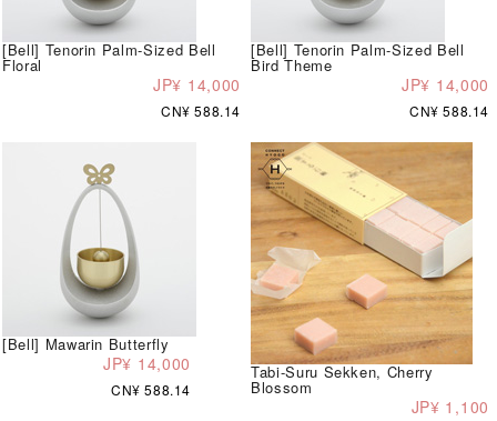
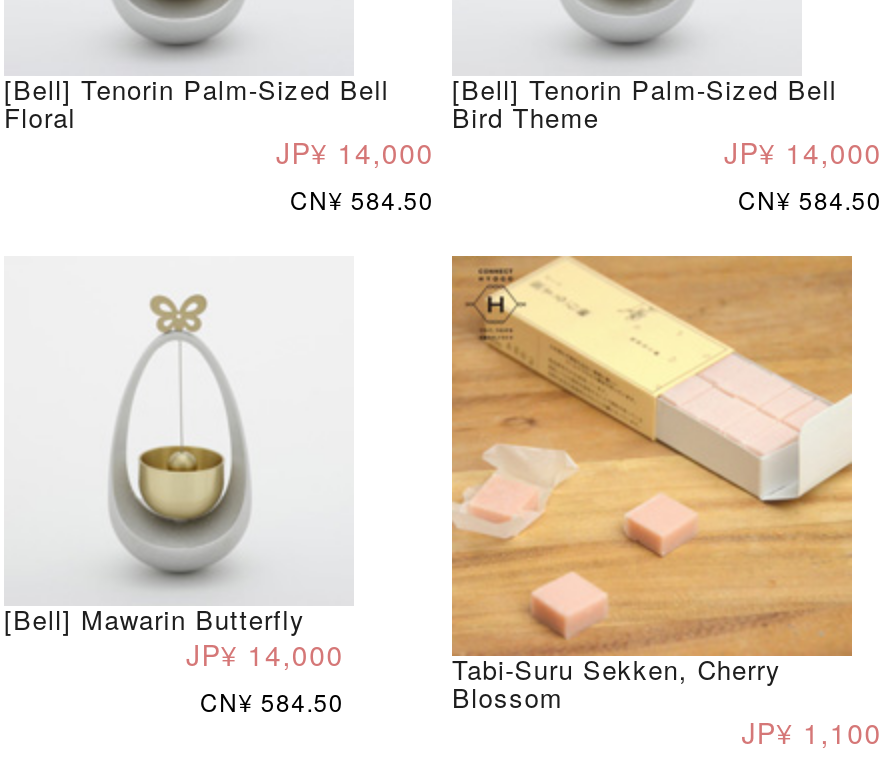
- CN¥ 588.14
+ CN¥ 584.50

- CN¥ 588.14
+ CN¥ 584.50

- CN¥ 588.14
+ CN¥ 584.50
